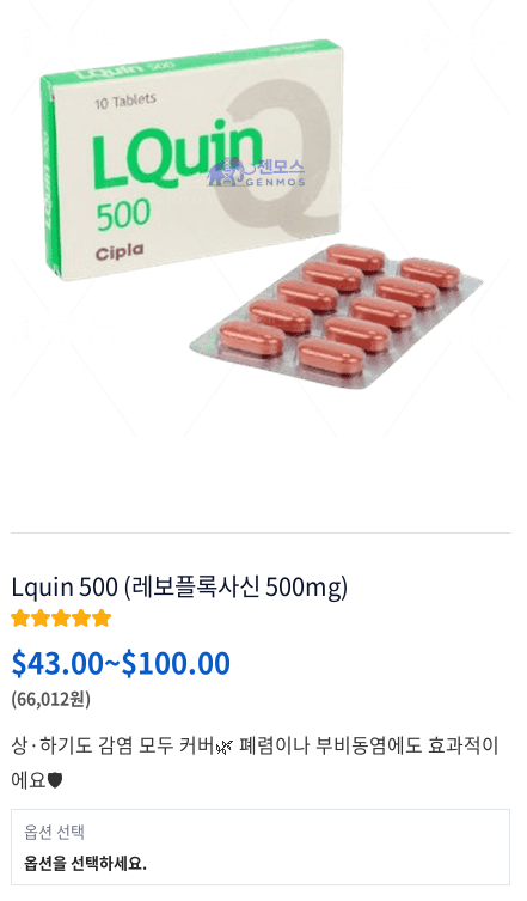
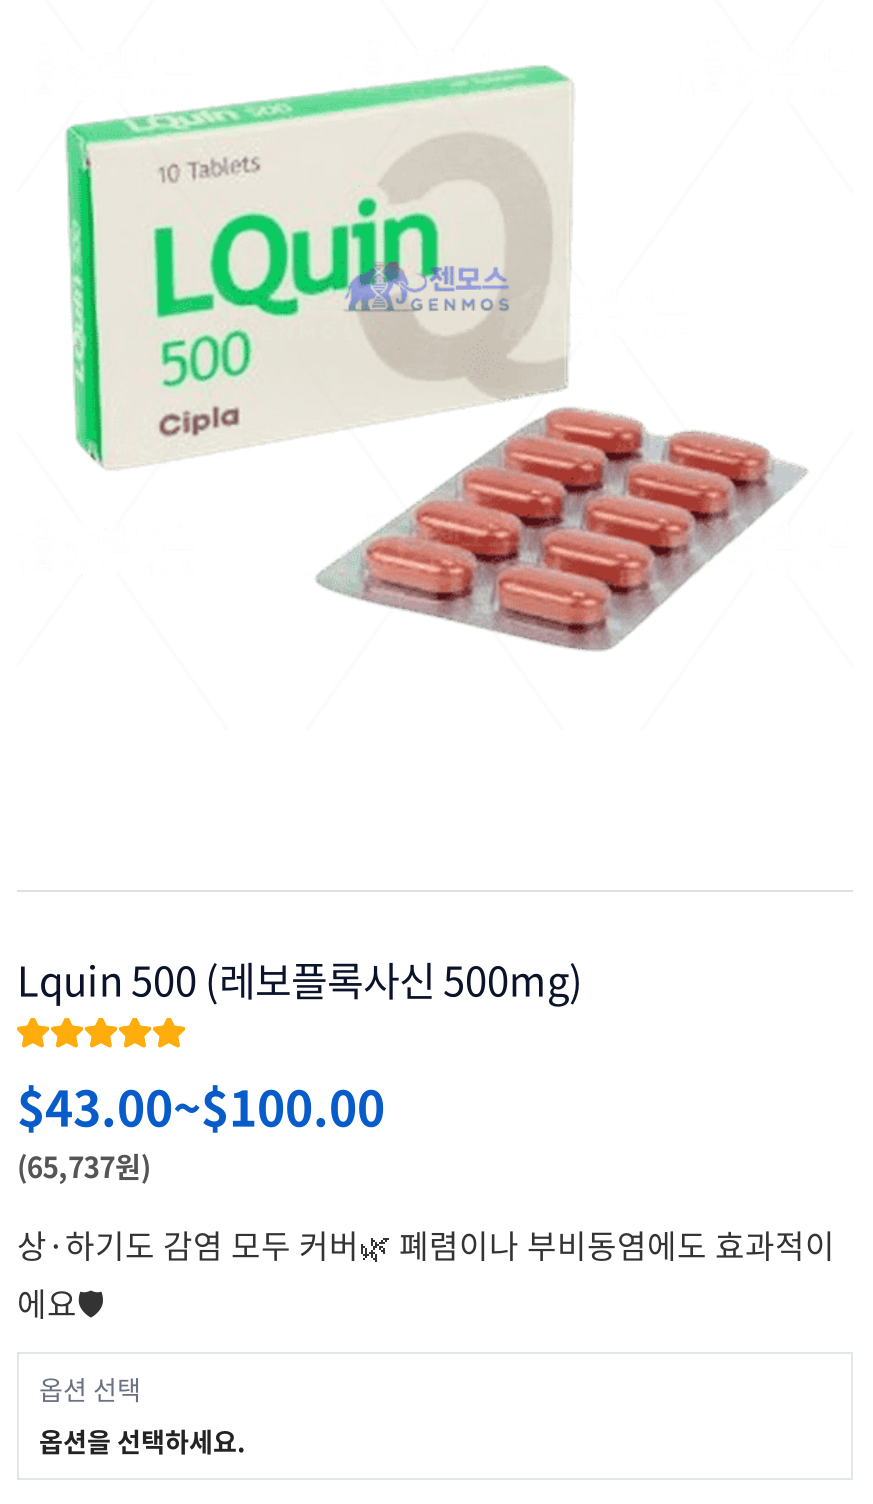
- (66,012원)
+ (65,737원)
